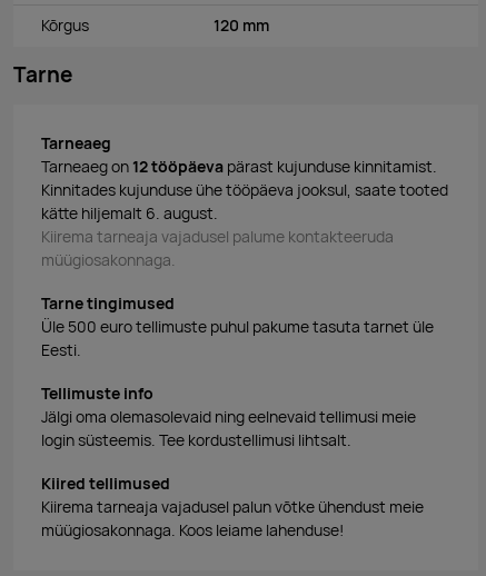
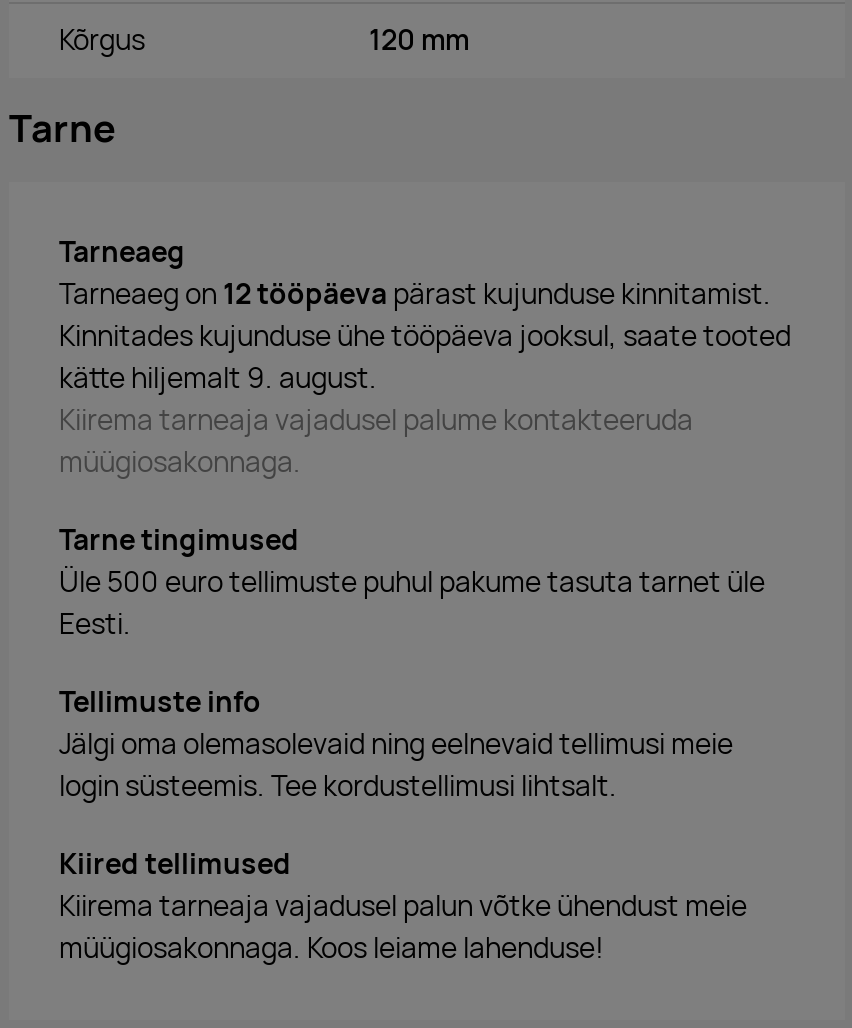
- kätte hiljemalt 6. august.
+ kätte hiljemalt 9. august.
